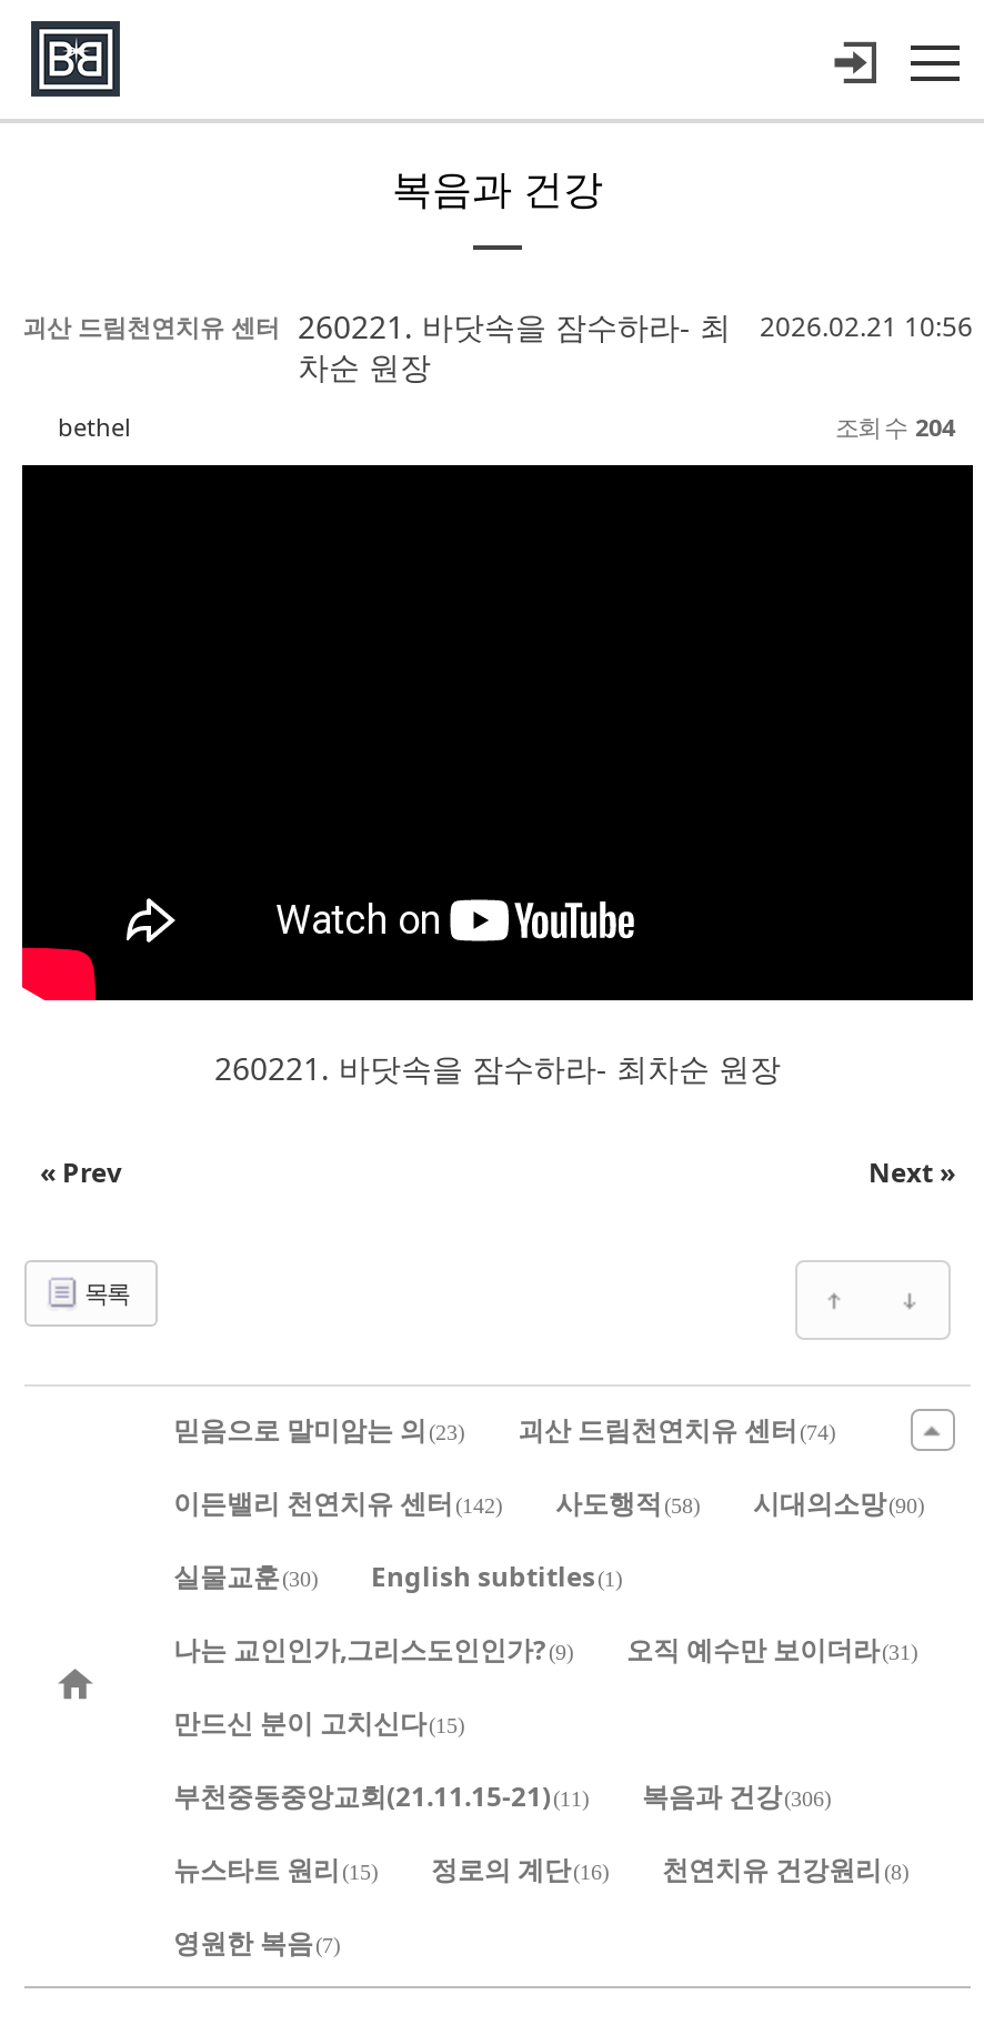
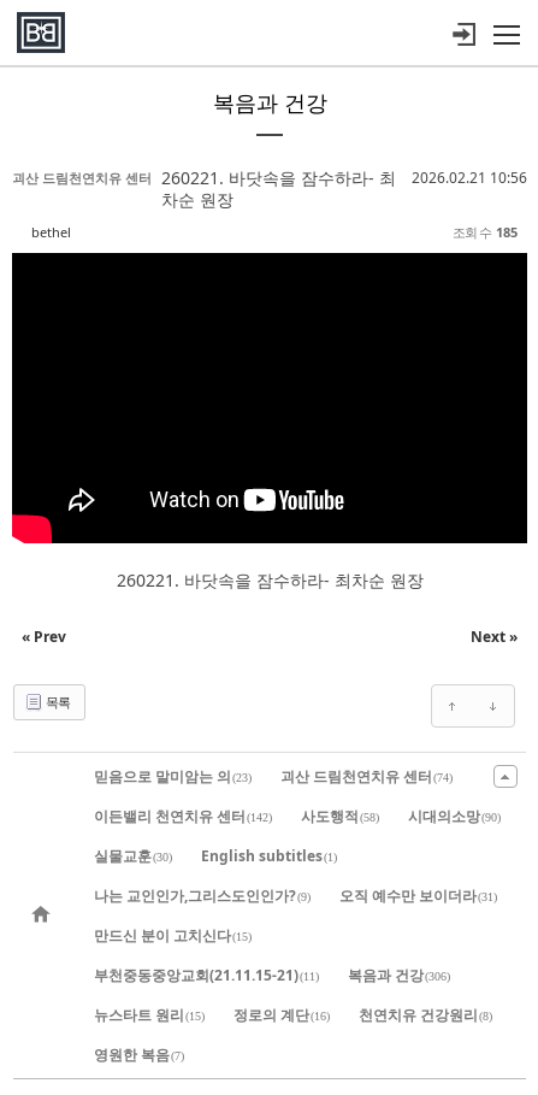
- 조회 수 204
+ 조회 수 185
